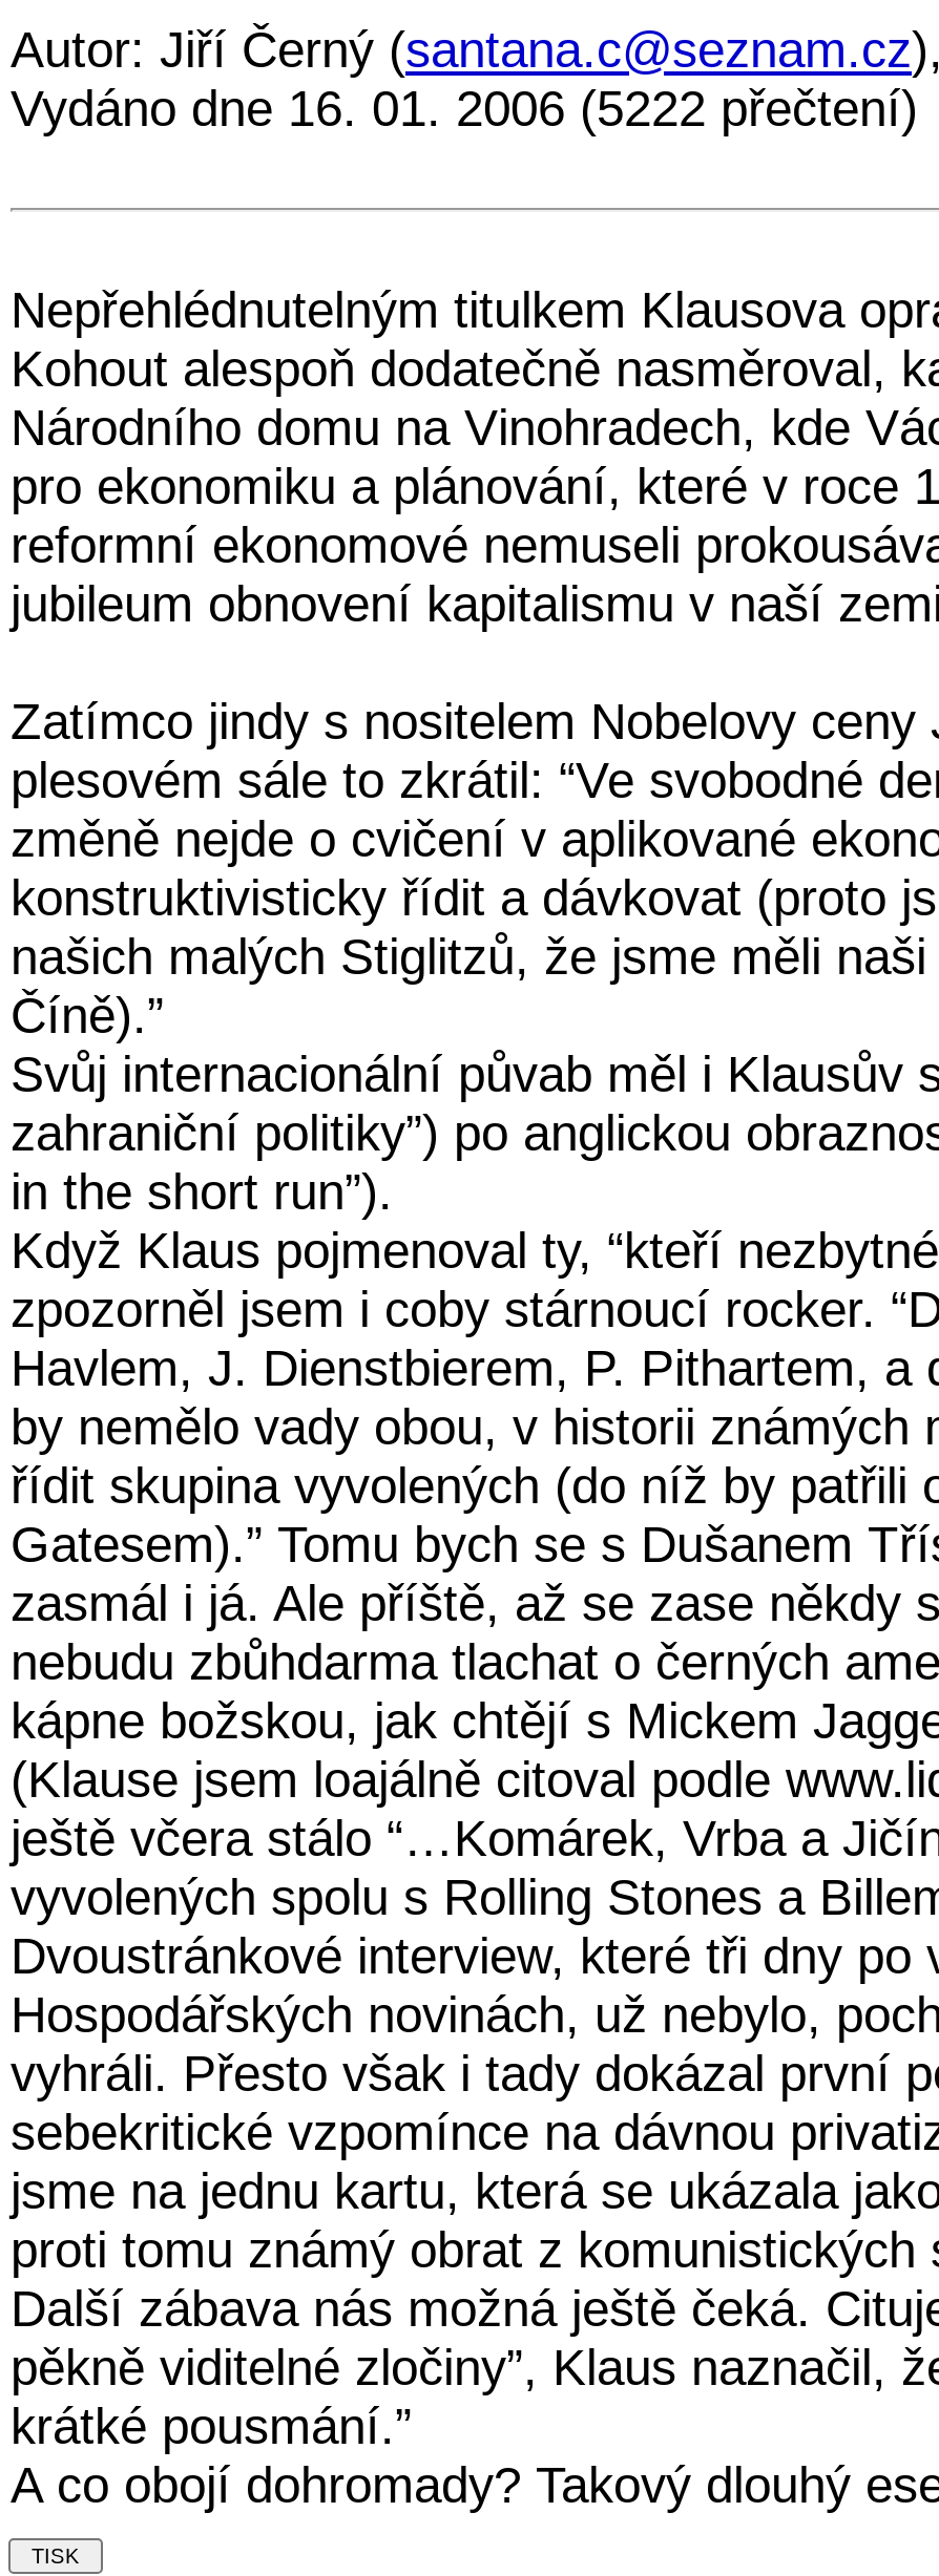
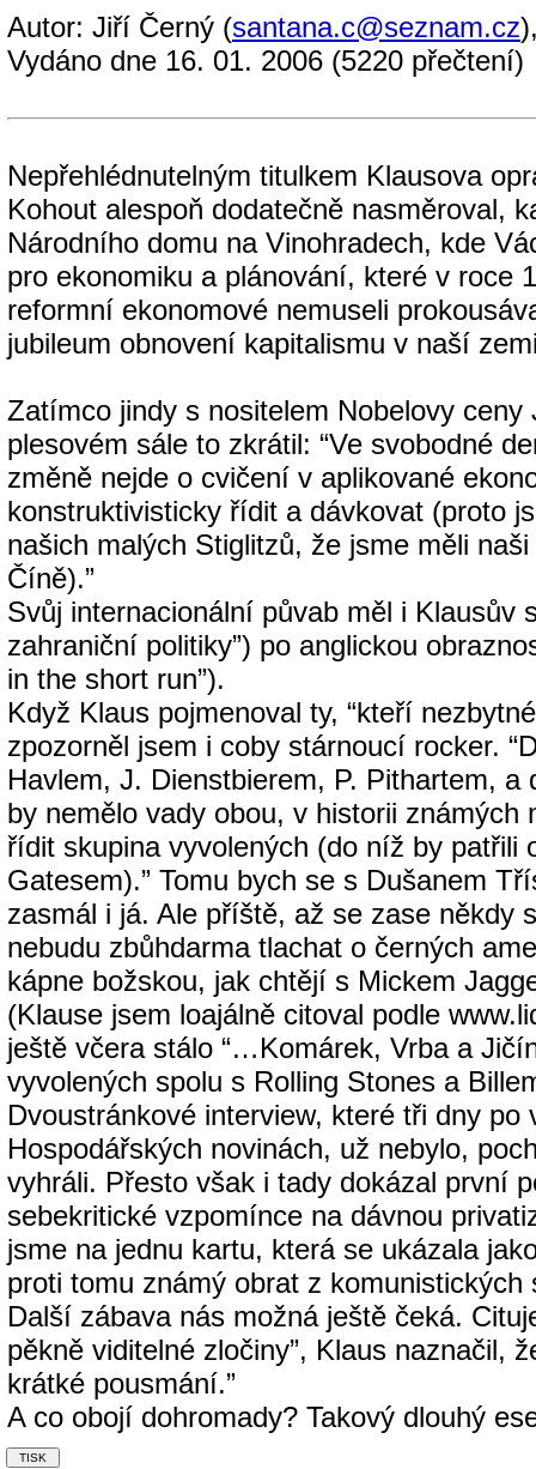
- Vydáno dne 16. 01. 2006 (5222 přečtení)
+ Vydáno dne 16. 01. 2006 (5220 přečtení)
